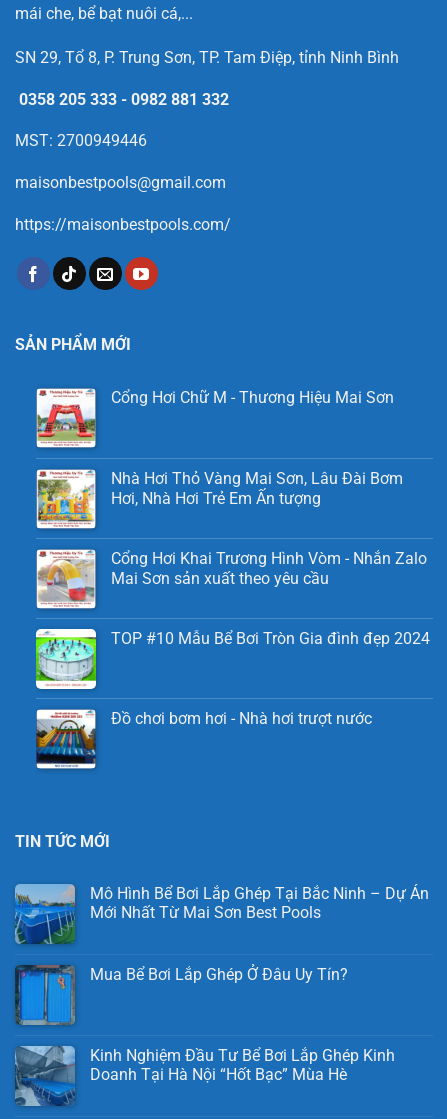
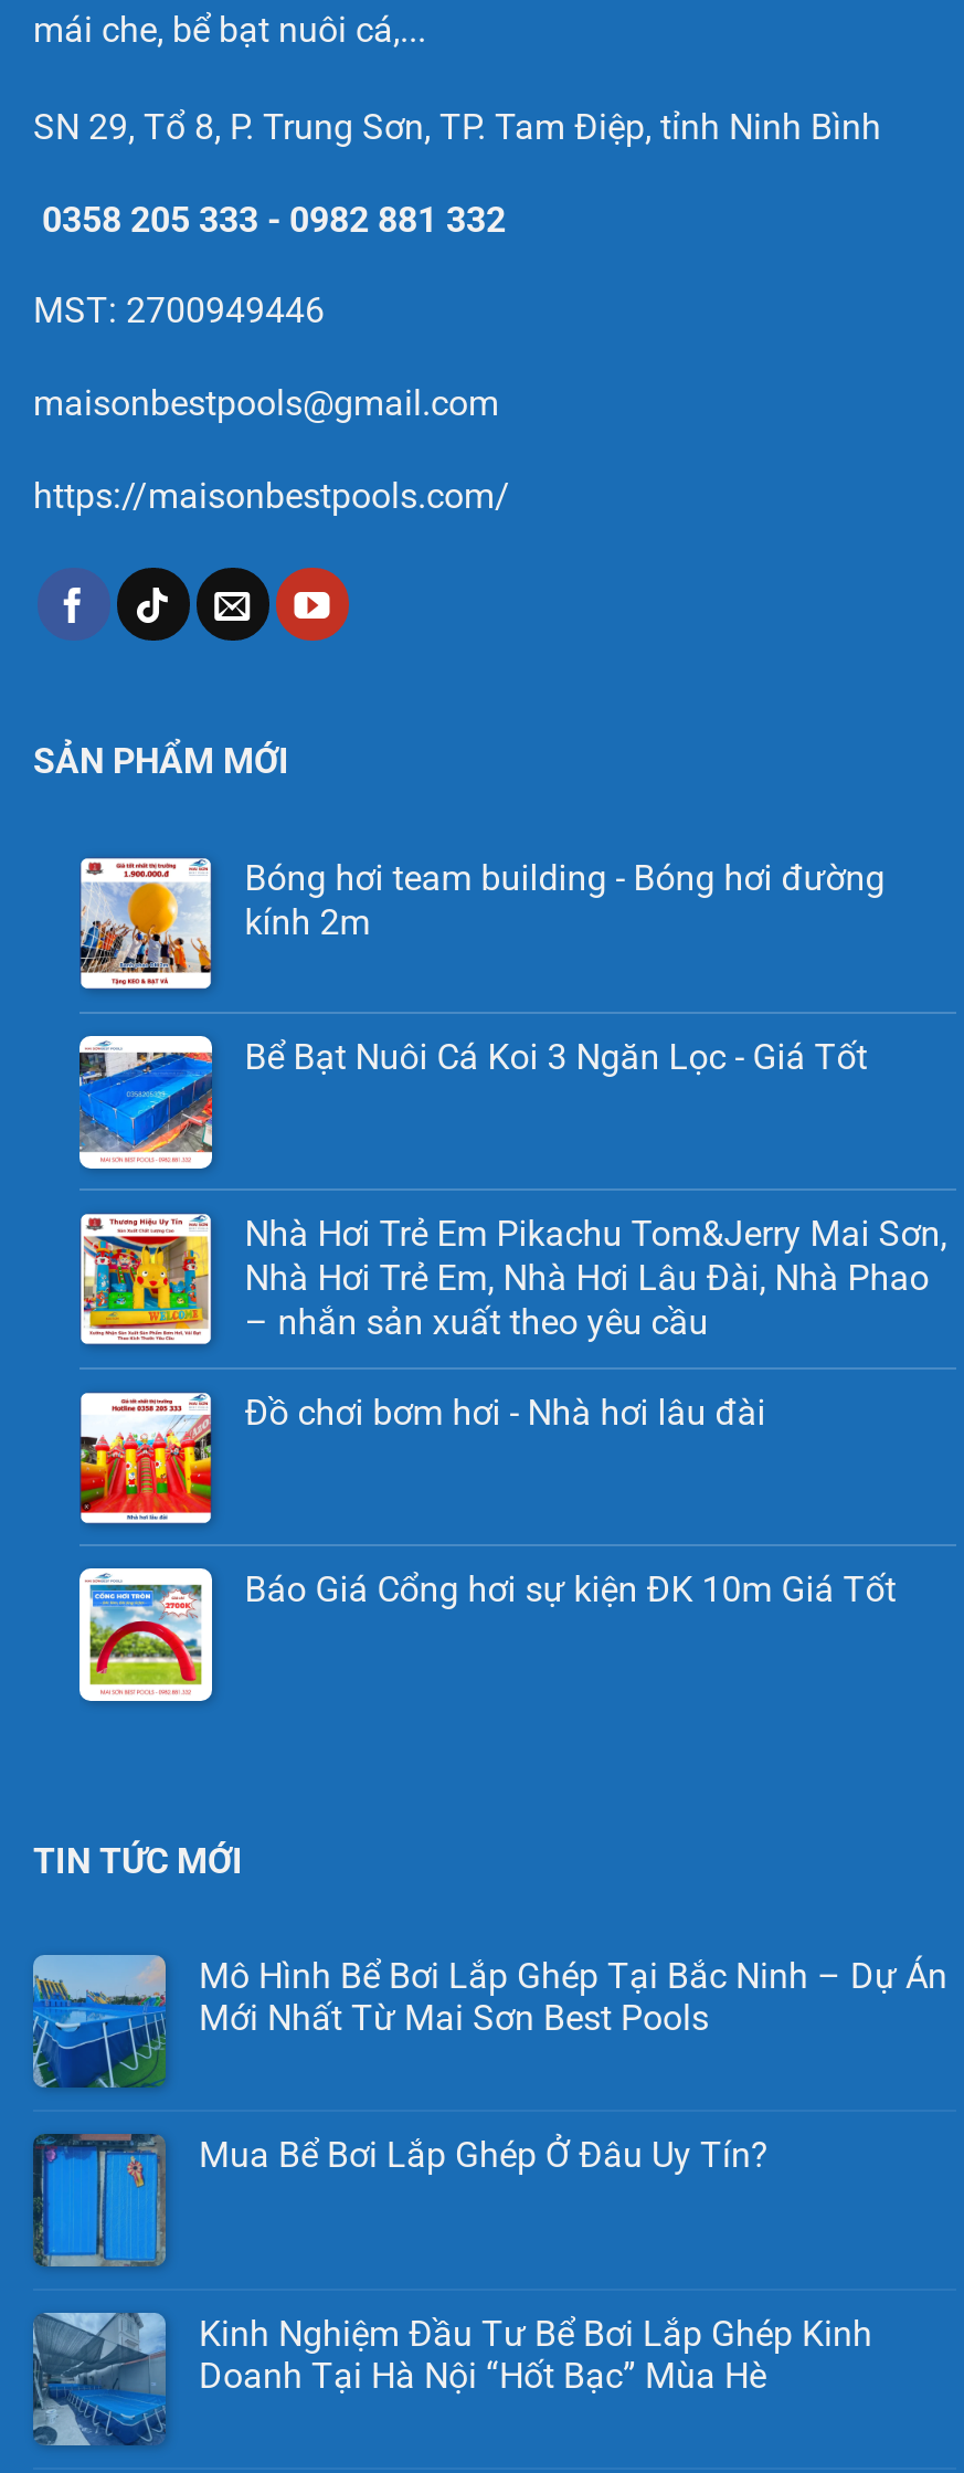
- [image]
- Cổng Hơi Chữ M - Thương Hiệu Mai Sơn
+ [image]
+ Bóng hơi team building - Bóng hơi đường
+ kính 2m

- [image]
- Nhà Hơi Thỏ Vàng Mai Sơn, Lâu Đài Bơm
- Hơi, Nhà Hơi Trẻ Em Ấn tượng
+ [image]
+ Bể Bạt Nuôi Cá Koi 3 Ngăn Lọc - Giá Tốt

- [image]
- Cổng Hơi Khai Trương Hình Vòm - Nhắn Zalo
- Mai Sơn sản xuất theo yêu cầu
+ [image]
+ Nhà Hơi Trẻ Em Pikachu Tom&Jerry Mai Sơn,
+ Nhà Hơi Trẻ Em, Nhà Hơi Lâu Đài, Nhà Phao
+ – nhắn sản xuất theo yêu cầu

- [image]
- TOP #10 Mẫu Bể Bơi Tròn Gia đình đẹp 2024
+ [image]
+ Đồ chơi bơm hơi - Nhà hơi lâu đài

- [image]
- Đồ chơi bơm hơi - Nhà hơi trượt nước
+ [image]
+ Báo Giá Cổng hơi sự kiện ĐK 10m Giá Tốt
